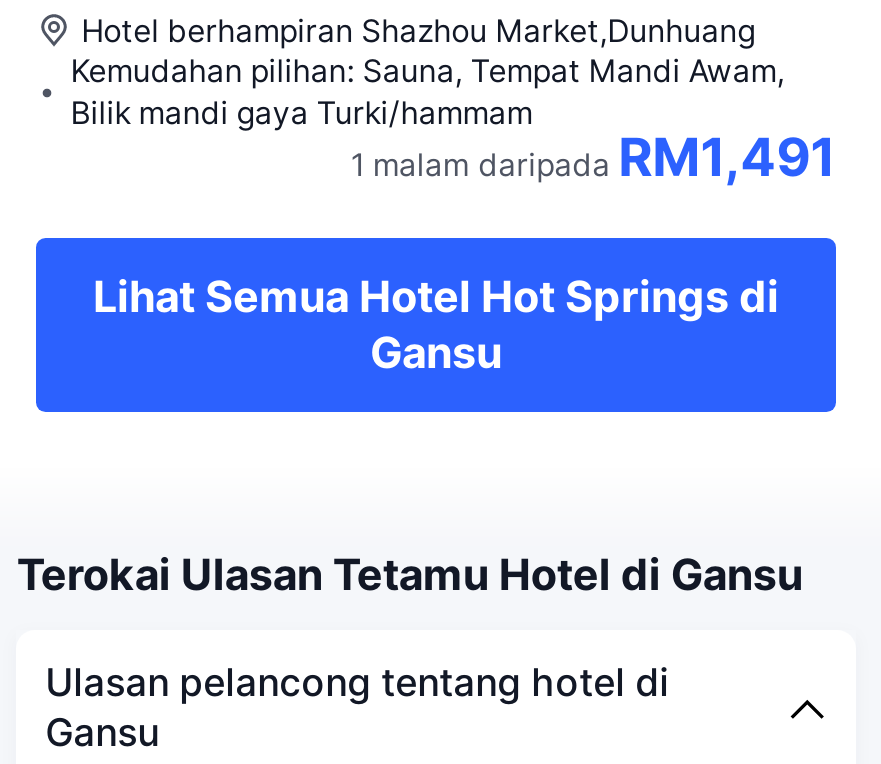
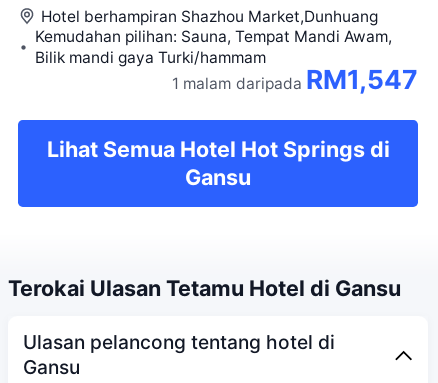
- 1 malam daripada RM1,491
+ 1 malam daripada RM1,547
